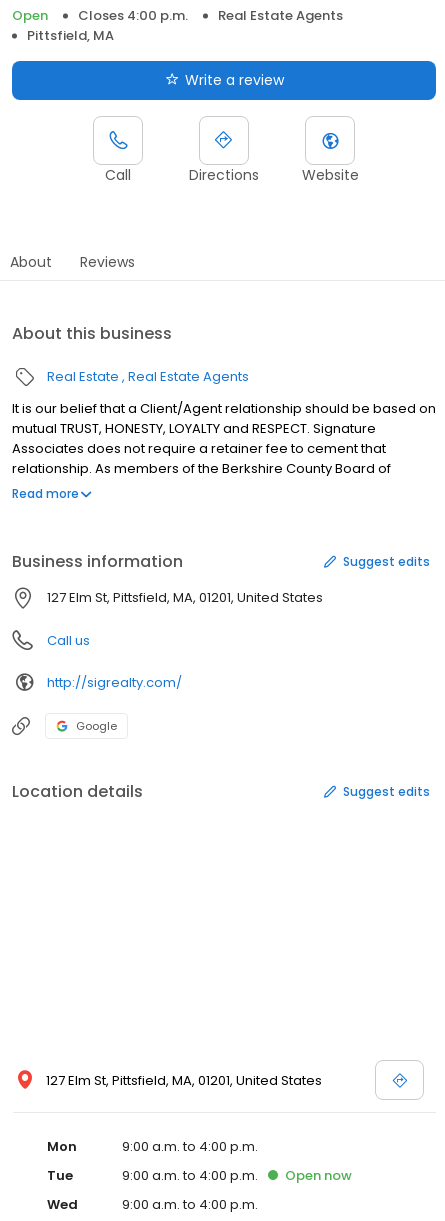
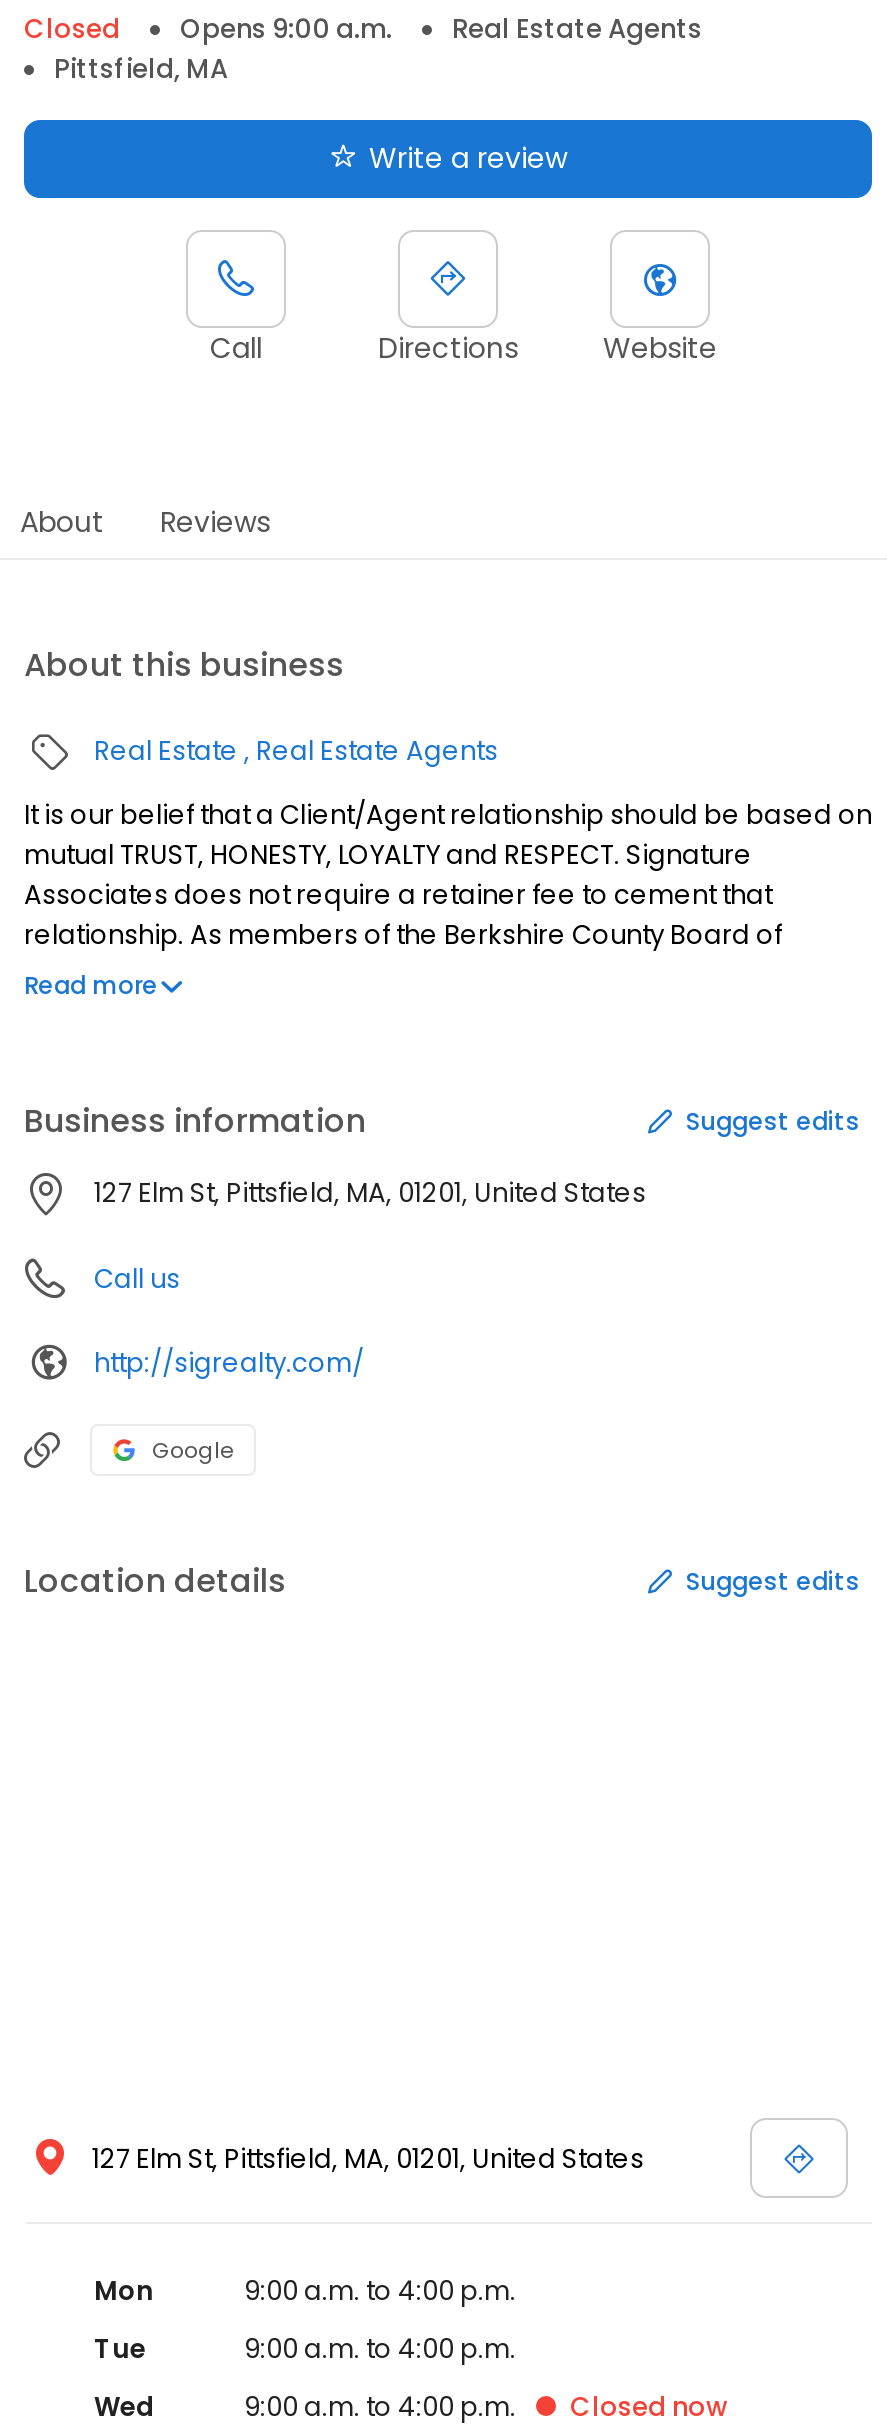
- Open
- Closes 4:00 p.m.
+ Closed
+ Opens 9:00 a.m.

- Open now

+ Closed now
